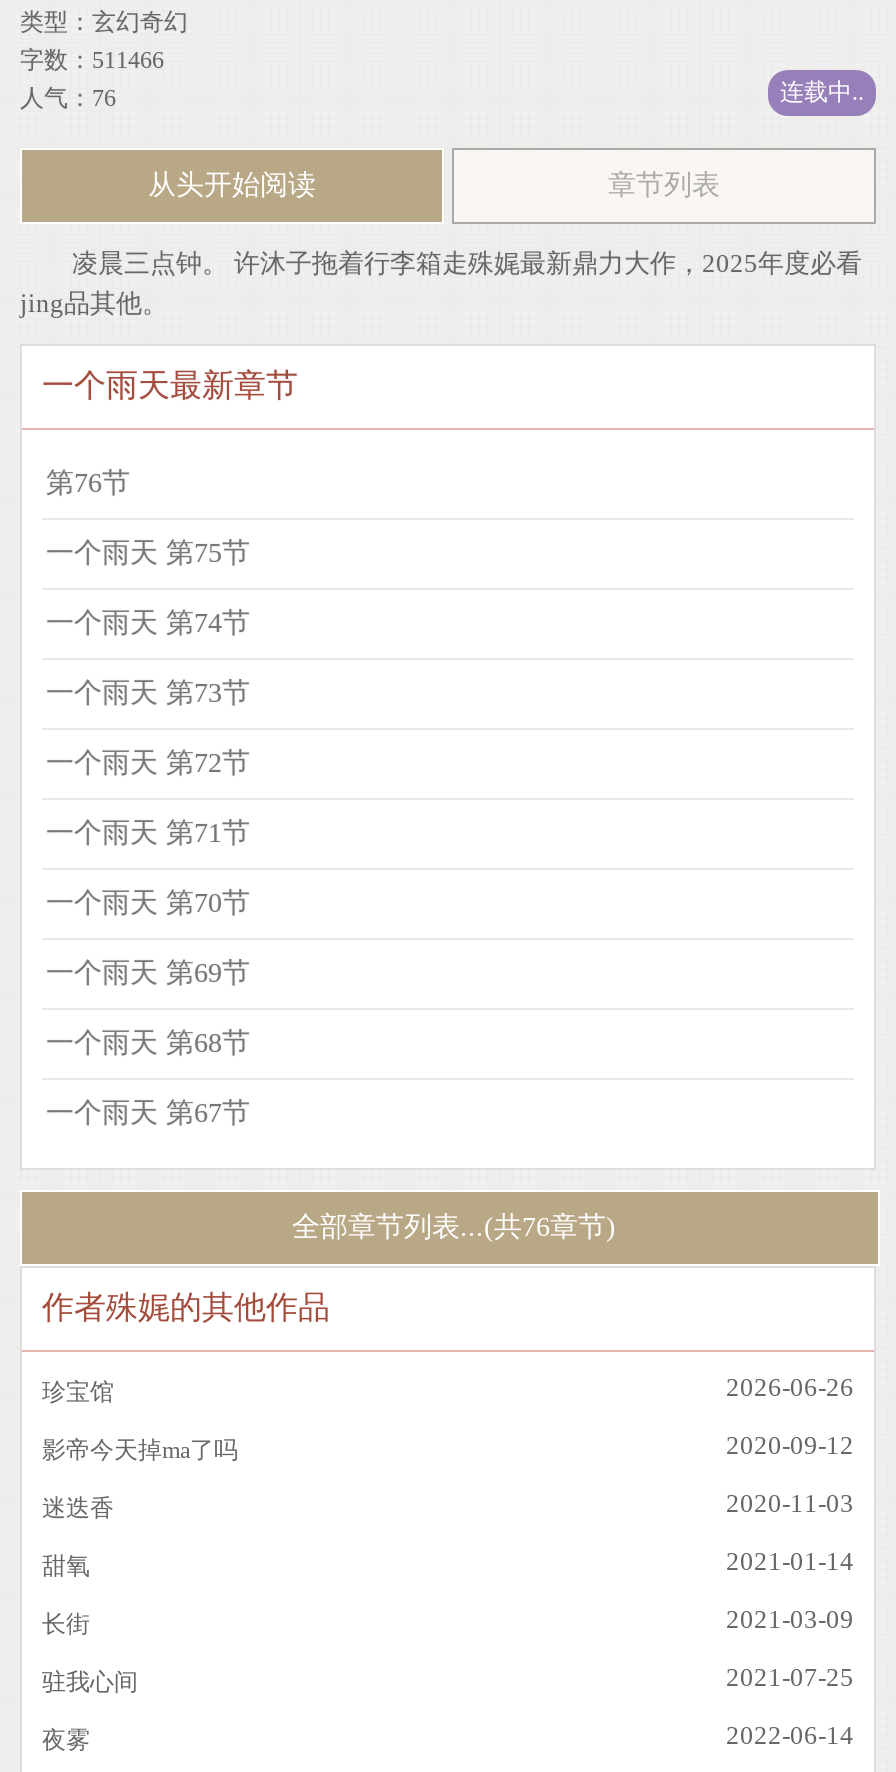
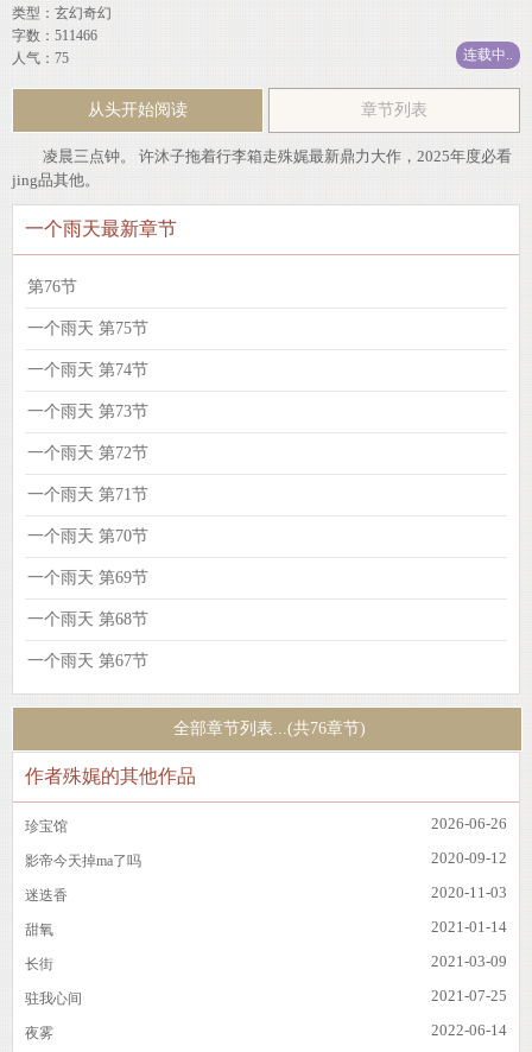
- 人气：76
+ 人气：75
